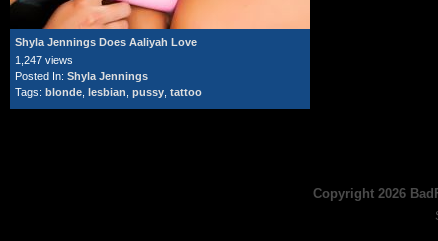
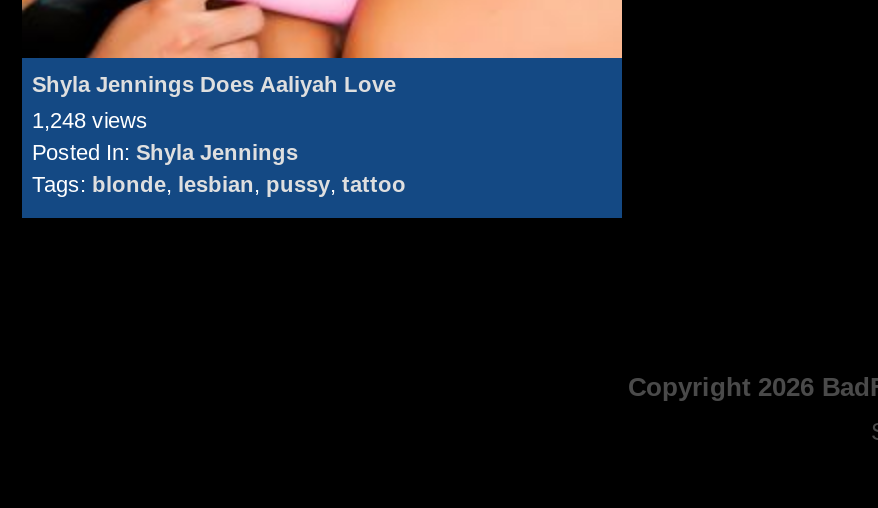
- 1,247 views
+ 1,248 views
